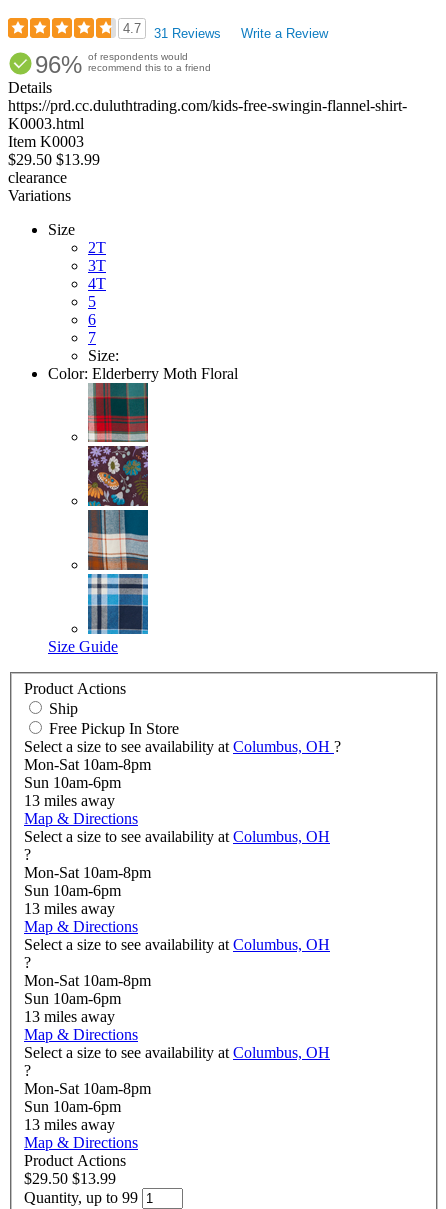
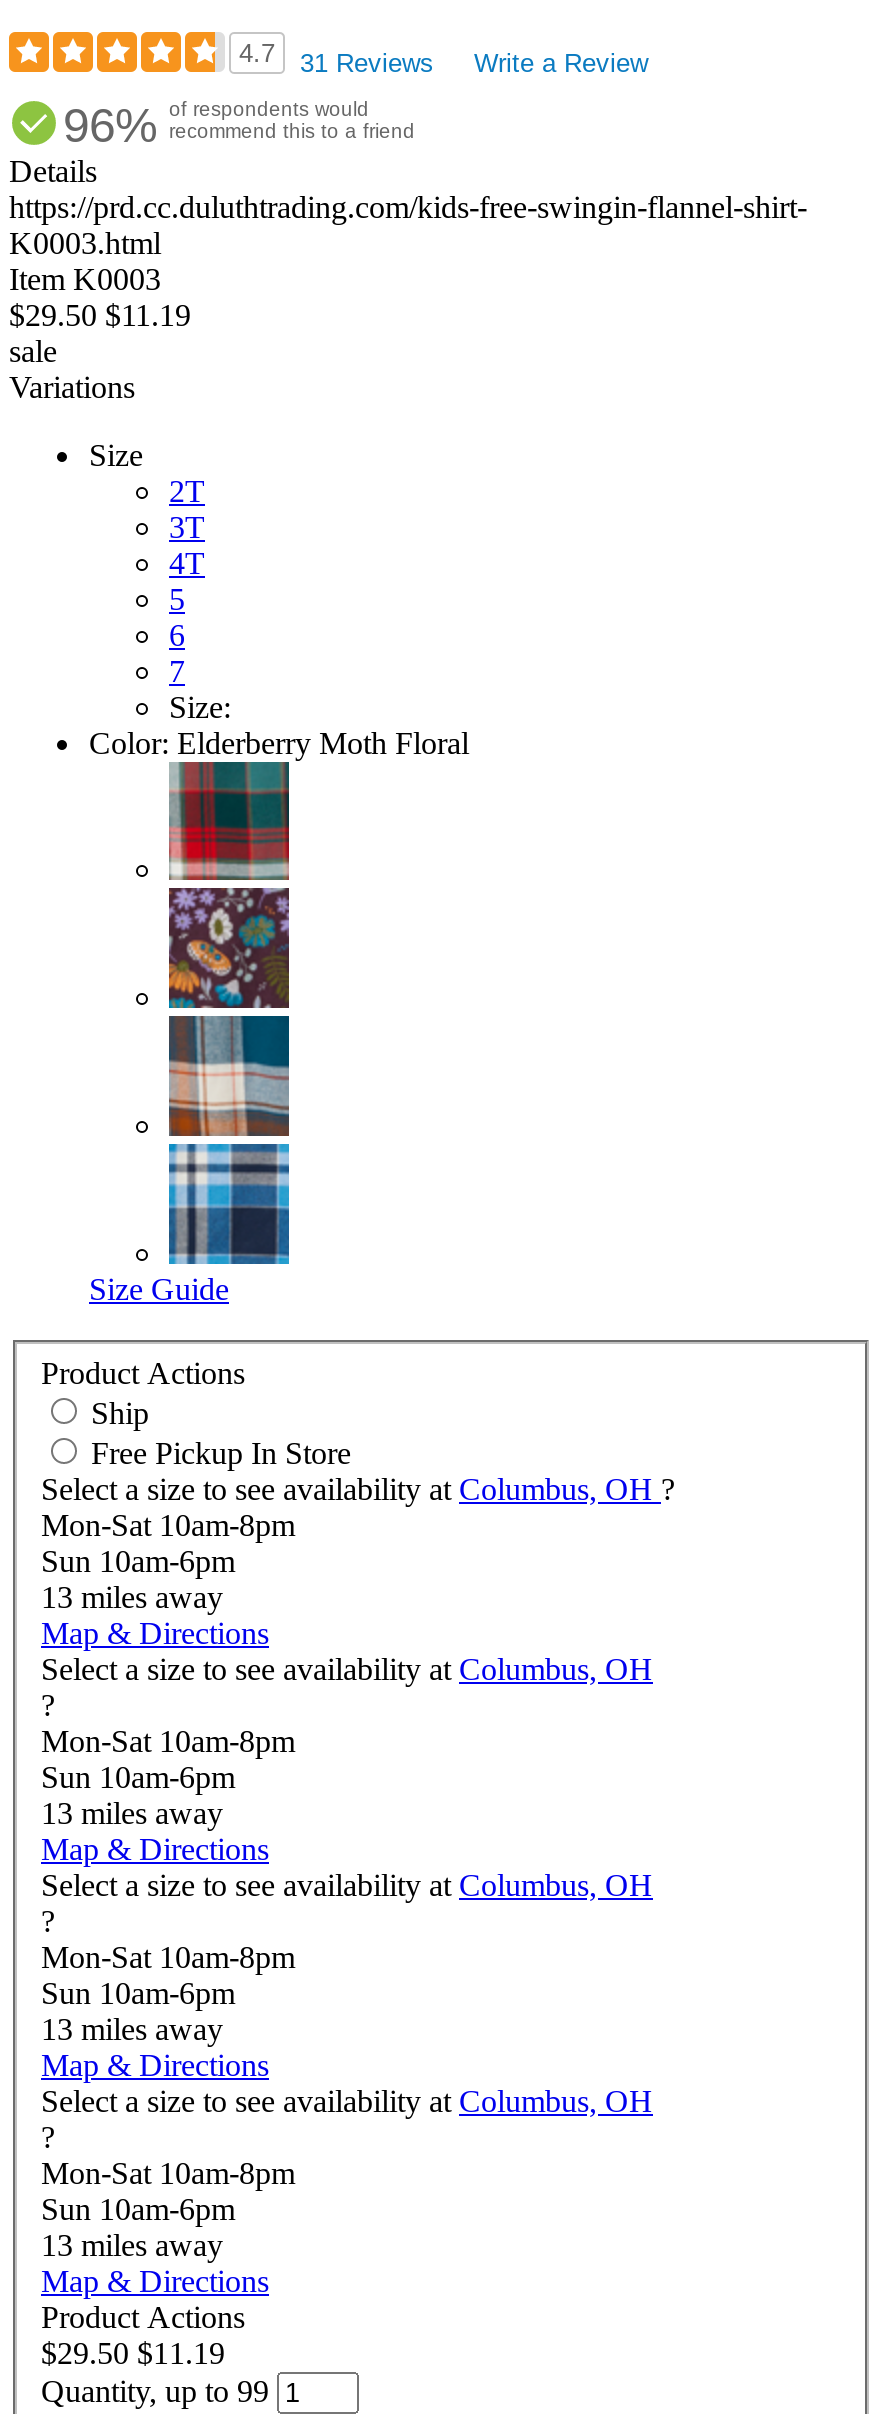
- $29.50 $13.99
- clearance
+ $29.50 $11.19
+ sale

- $29.50 $13.99
+ $29.50 $11.19
